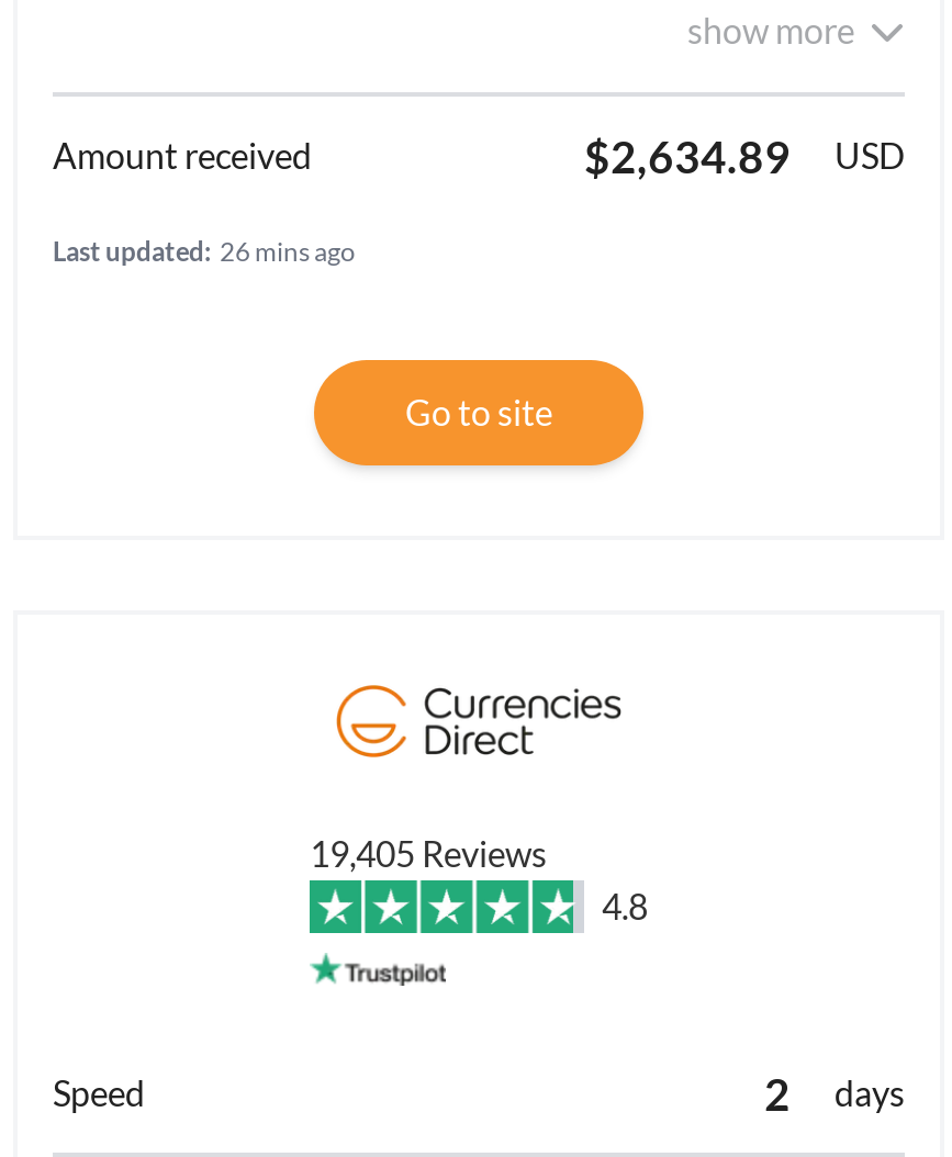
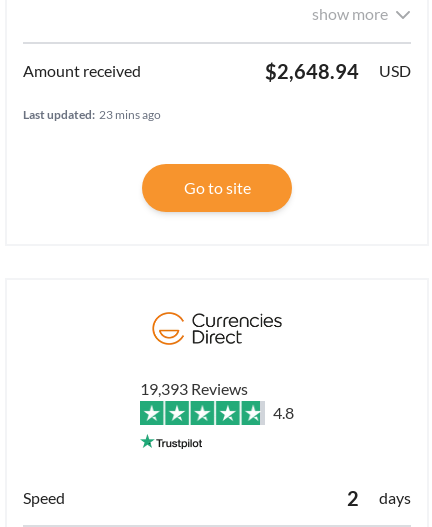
- $2,634.89 USD
+ $2,648.94 USD

- Last updated: 26 mins ago
+ Last updated: 23 mins ago

- 19,405 Reviews
+ 19,393 Reviews
